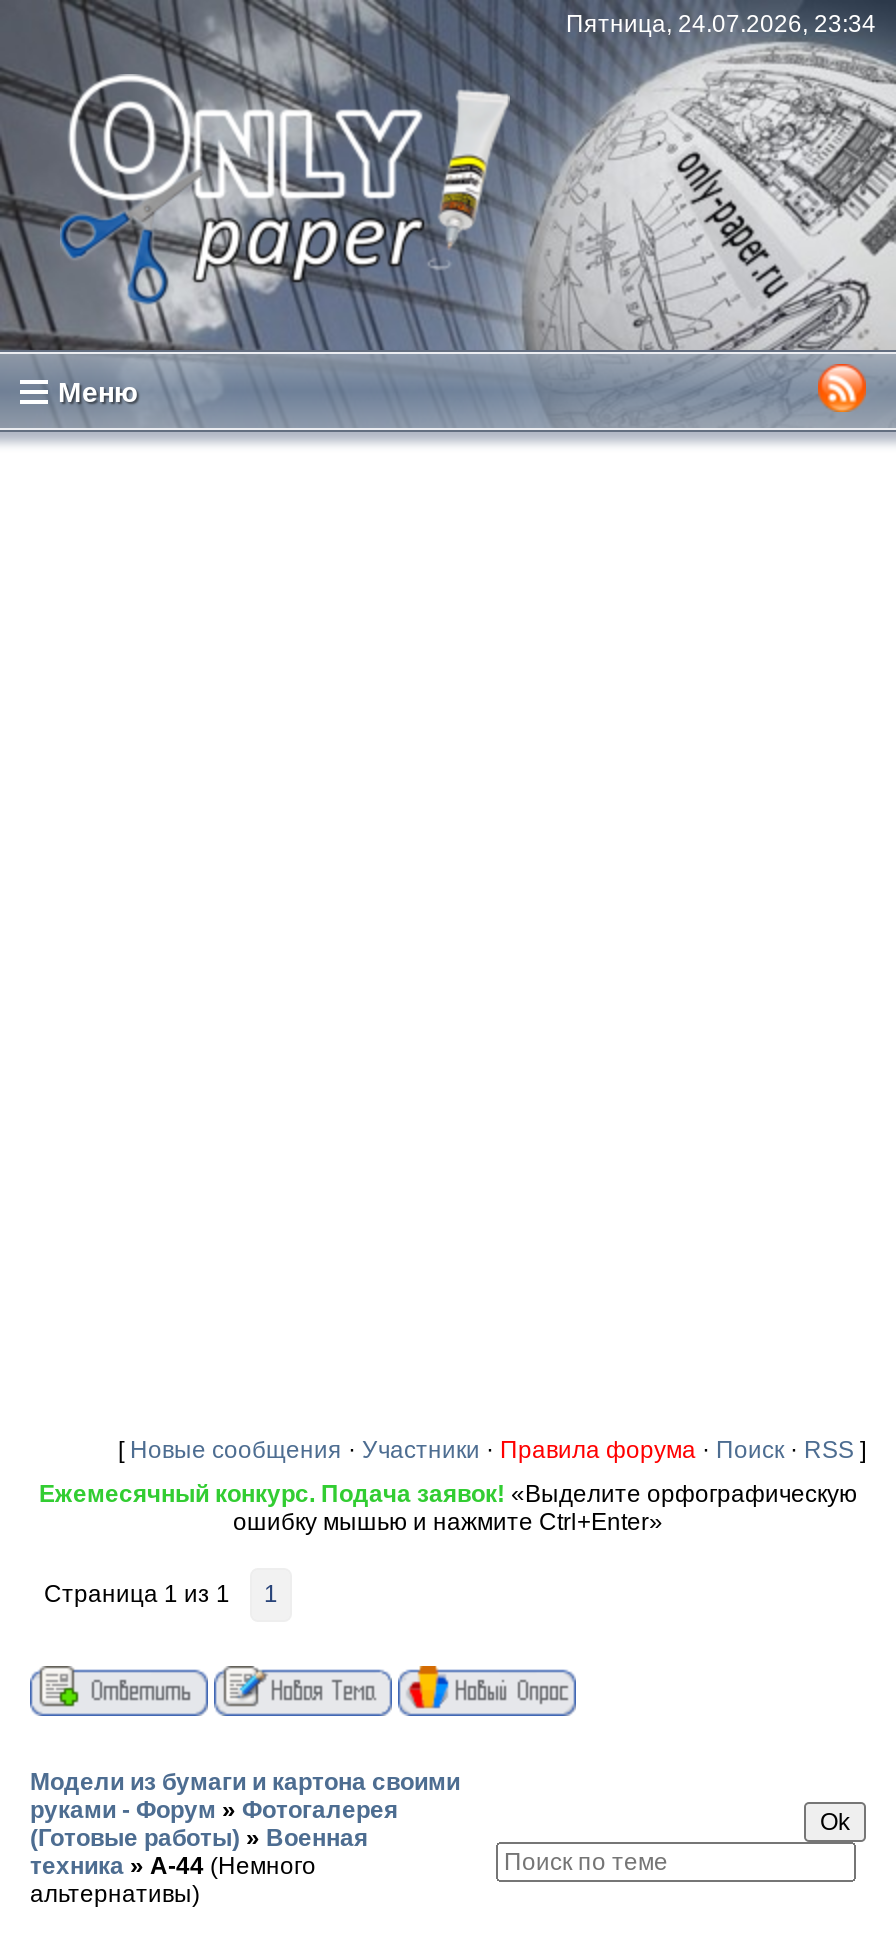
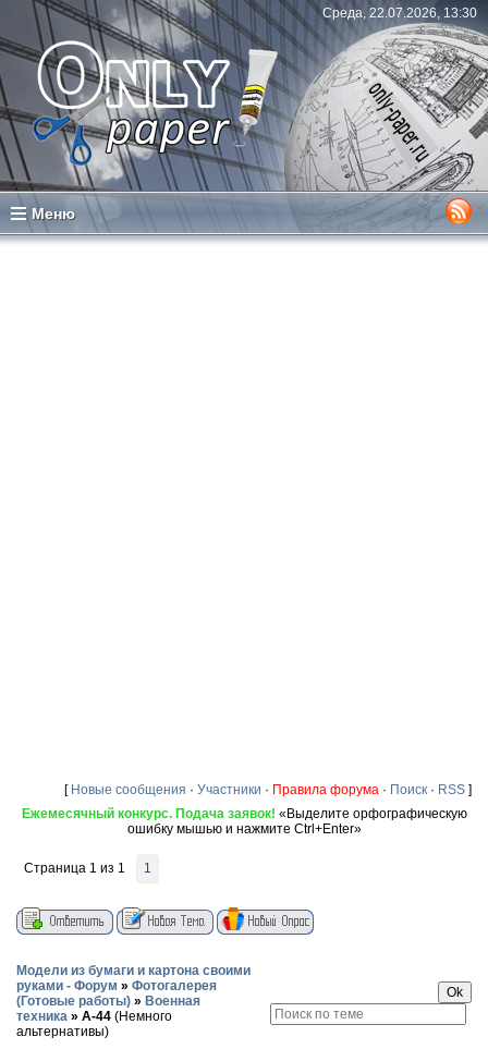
- Пятница, 24.07.2026, 23:34
+ Среда, 22.07.2026, 13:30
